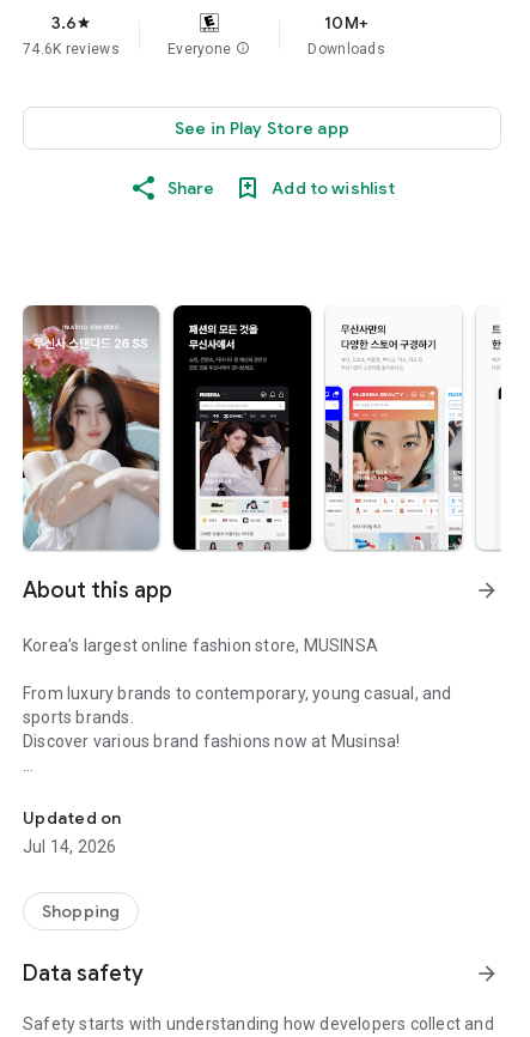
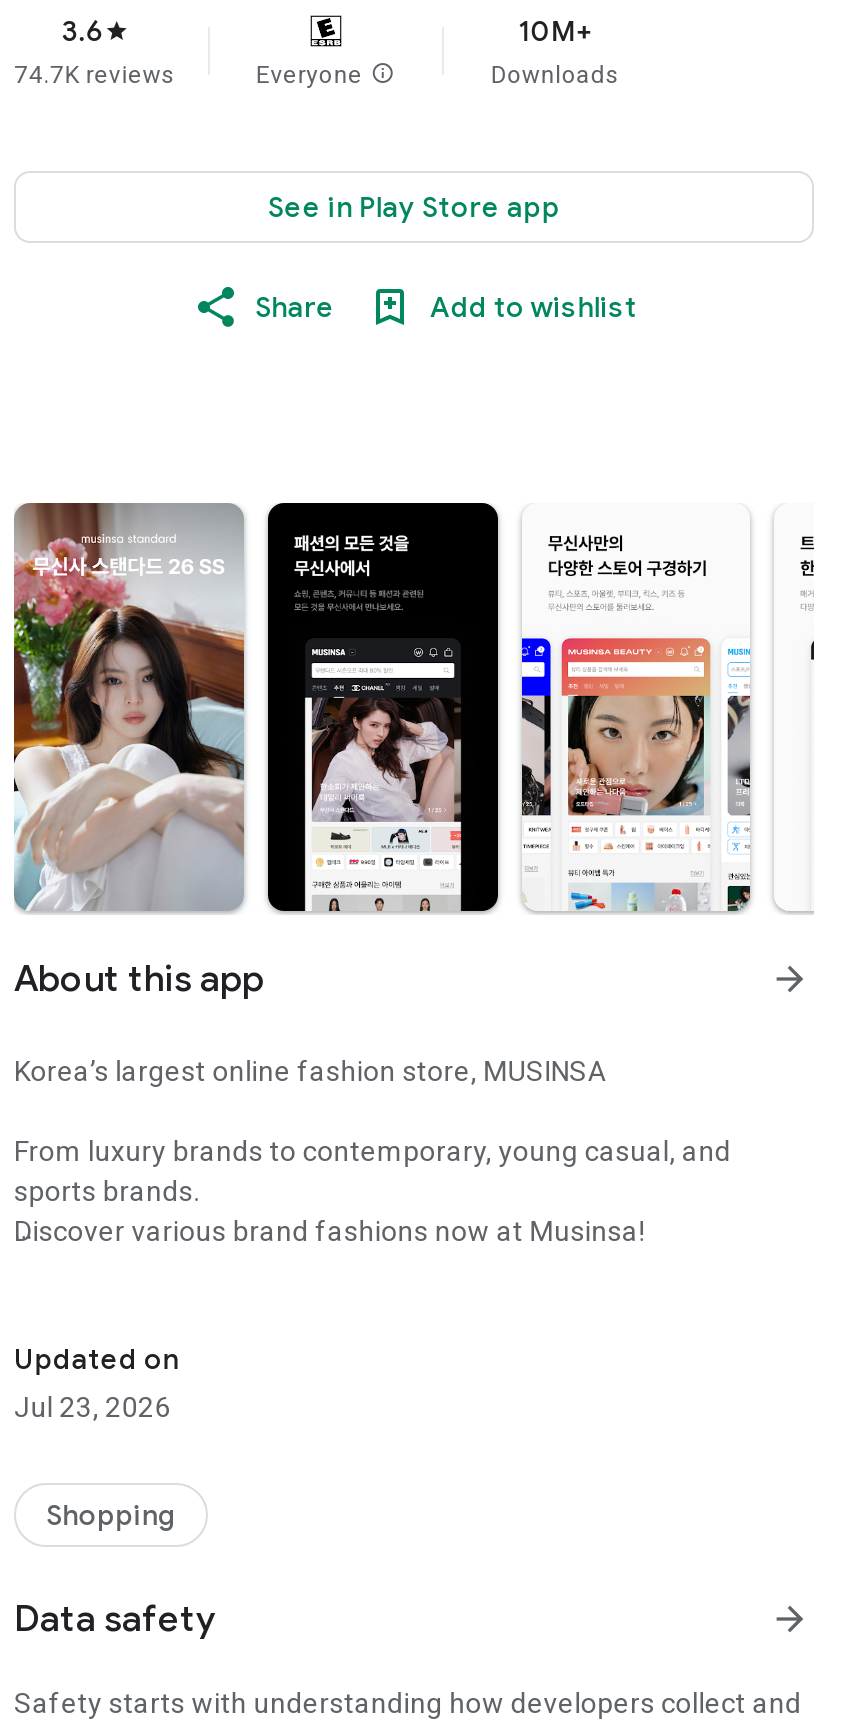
- 74.6K reviews
+ 74.7K reviews

- Jul 14, 2026
+ Jul 23, 2026
